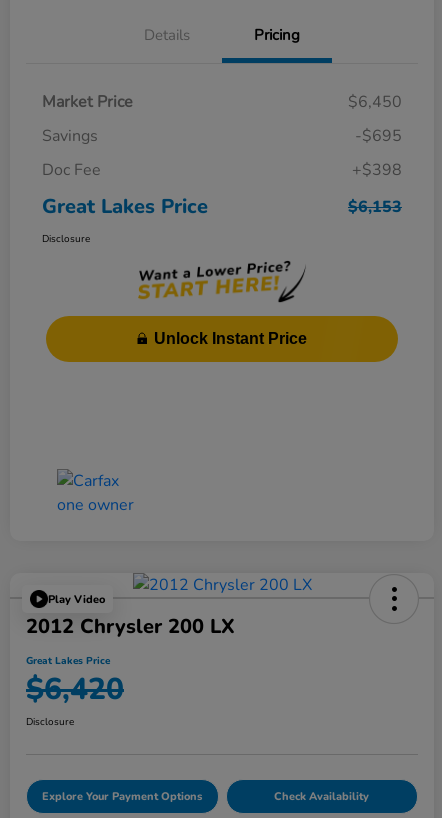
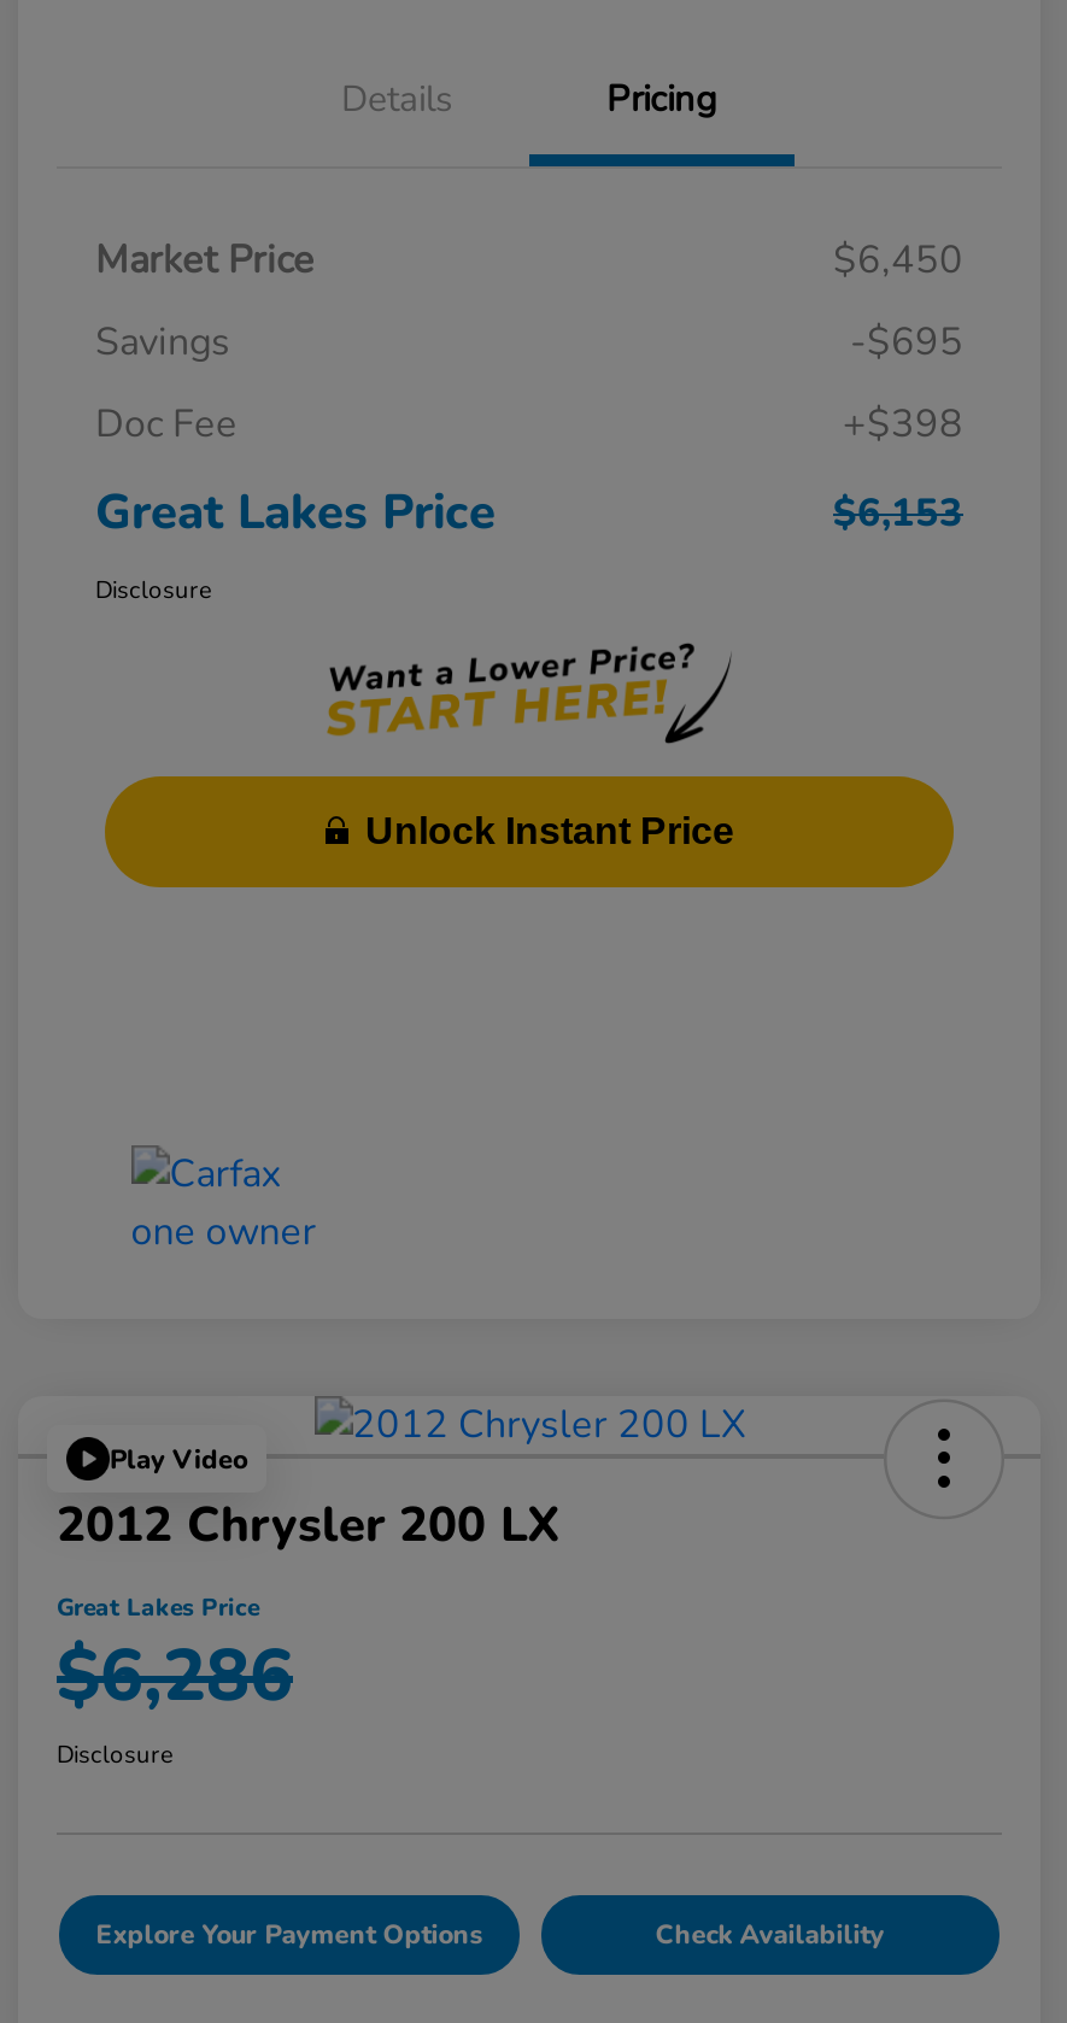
- $6,420
+ $6,286
